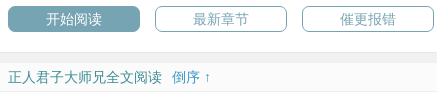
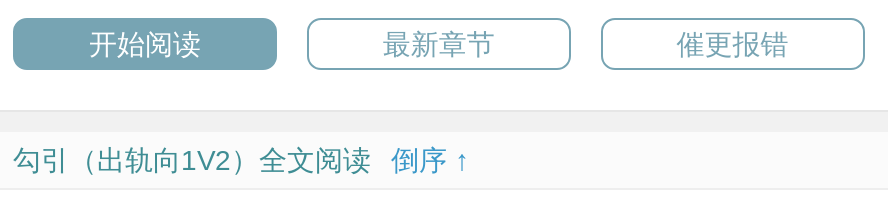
- 正人君子大师兄全文阅读
+ 勾引（出轨向1V2）全文阅读
